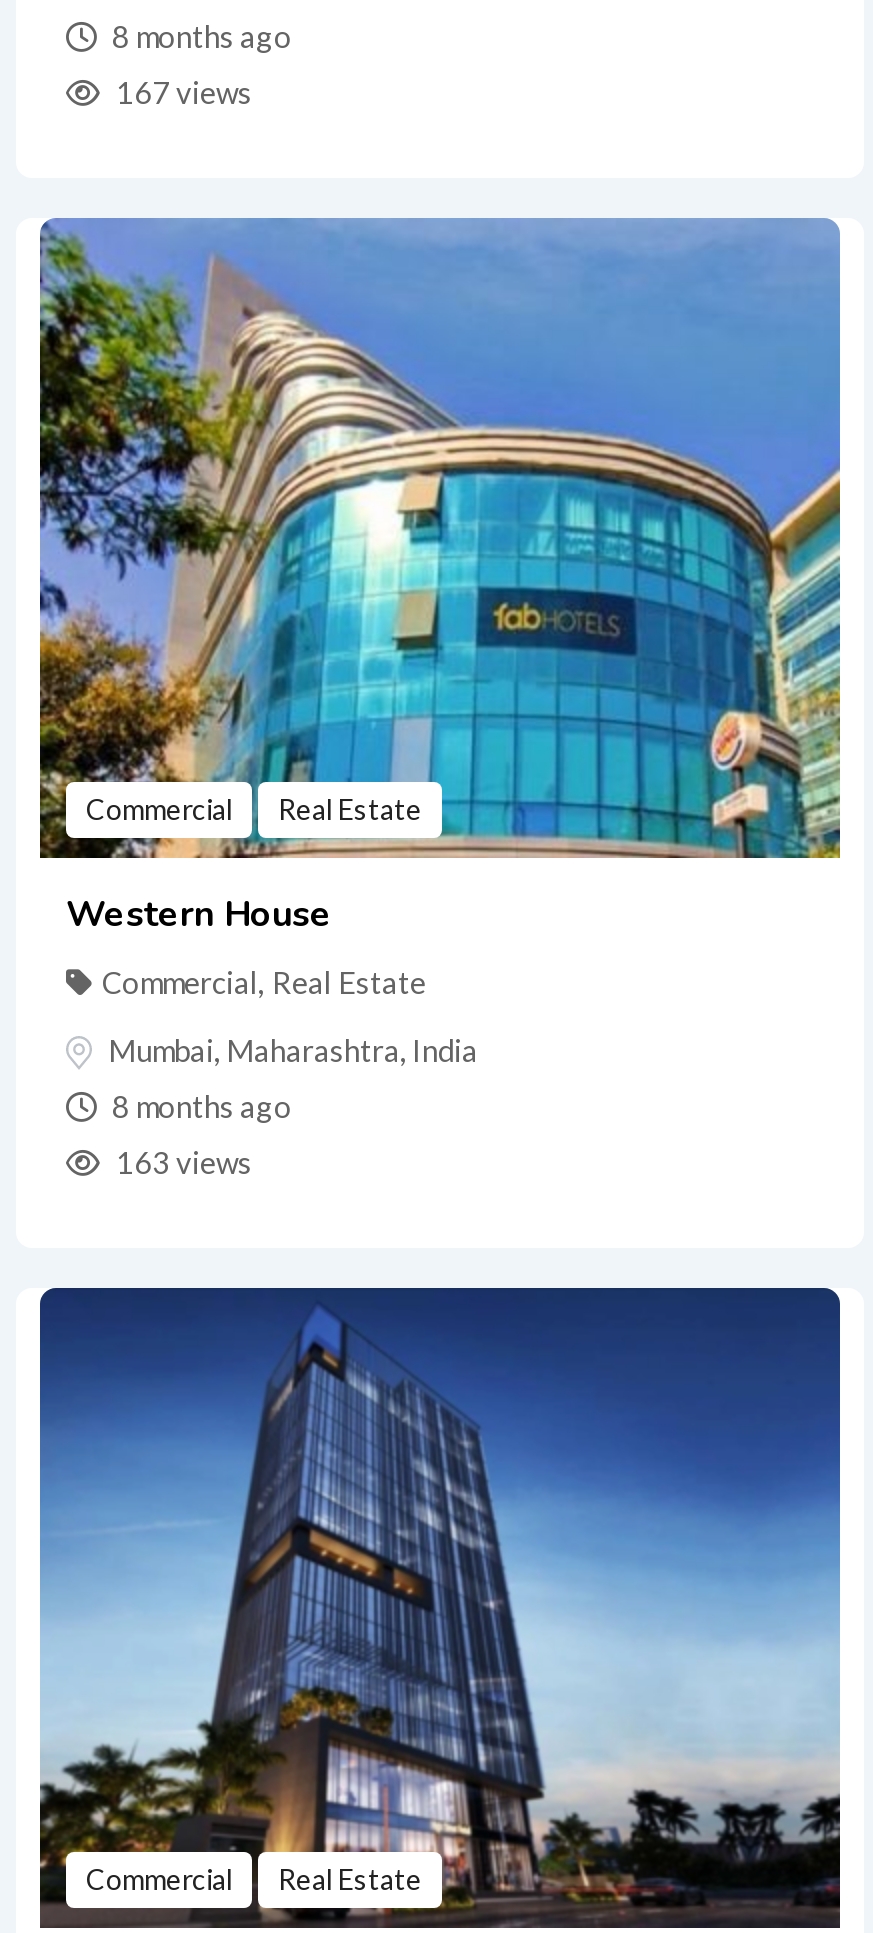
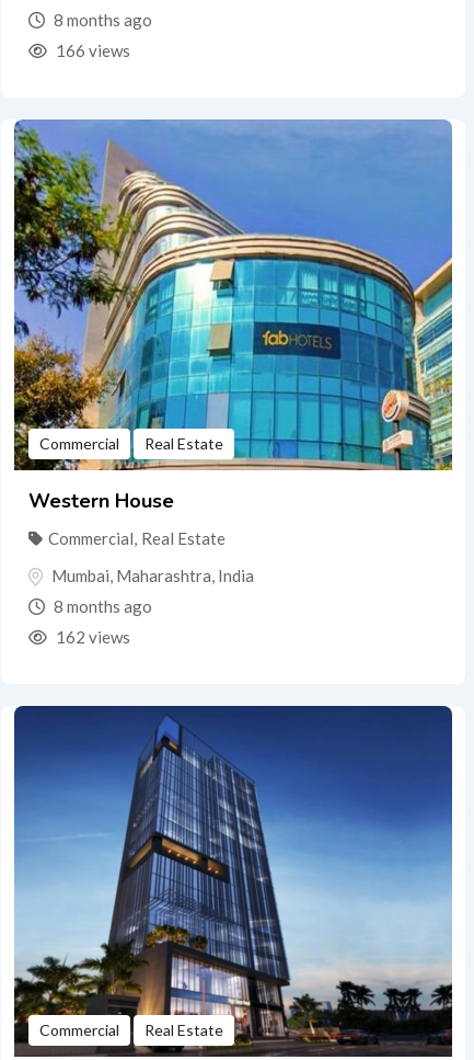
- 167 views
+ 166 views

- 163 views
+ 162 views
